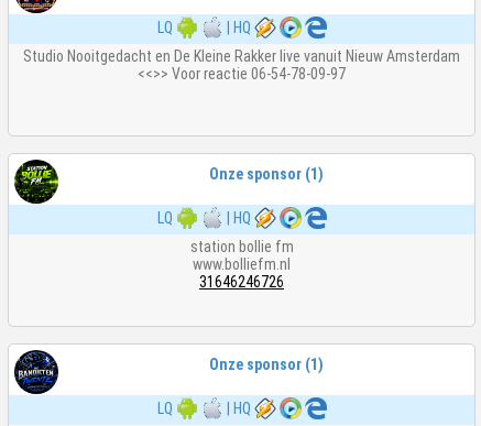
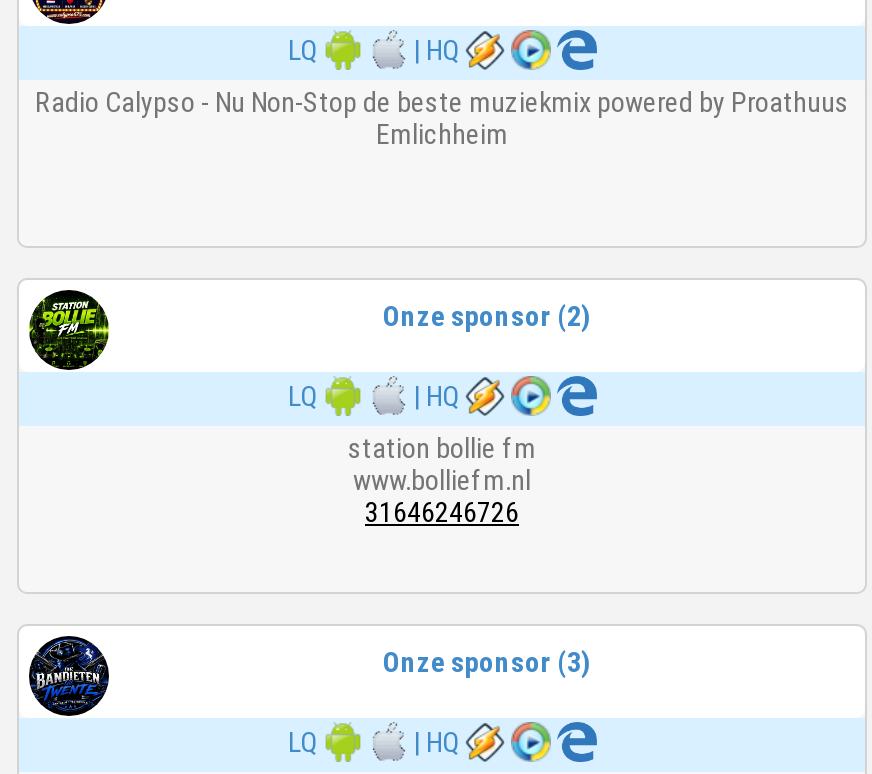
- Studio Nooitgedacht en De Kleine Rakker live vanuit Nieuw Amsterdam
- <<>> Voor reactie 06-54-78-09-97
+ Radio Calypso - Nu Non-Stop de beste muziekmix powered by Proathuus
+ Emlichheim

- Onze sponsor (1)
+ Onze sponsor (2)

- Onze sponsor (1)
+ Onze sponsor (3)
